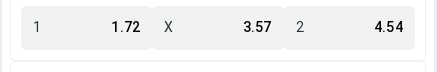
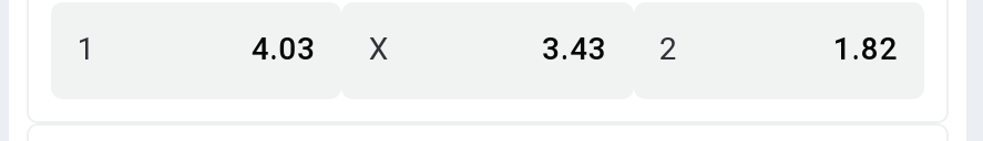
- 1.72 X
+ 4.03 X

- 3.57 2
+ 3.43 2

- 4.54
+ 1.82
